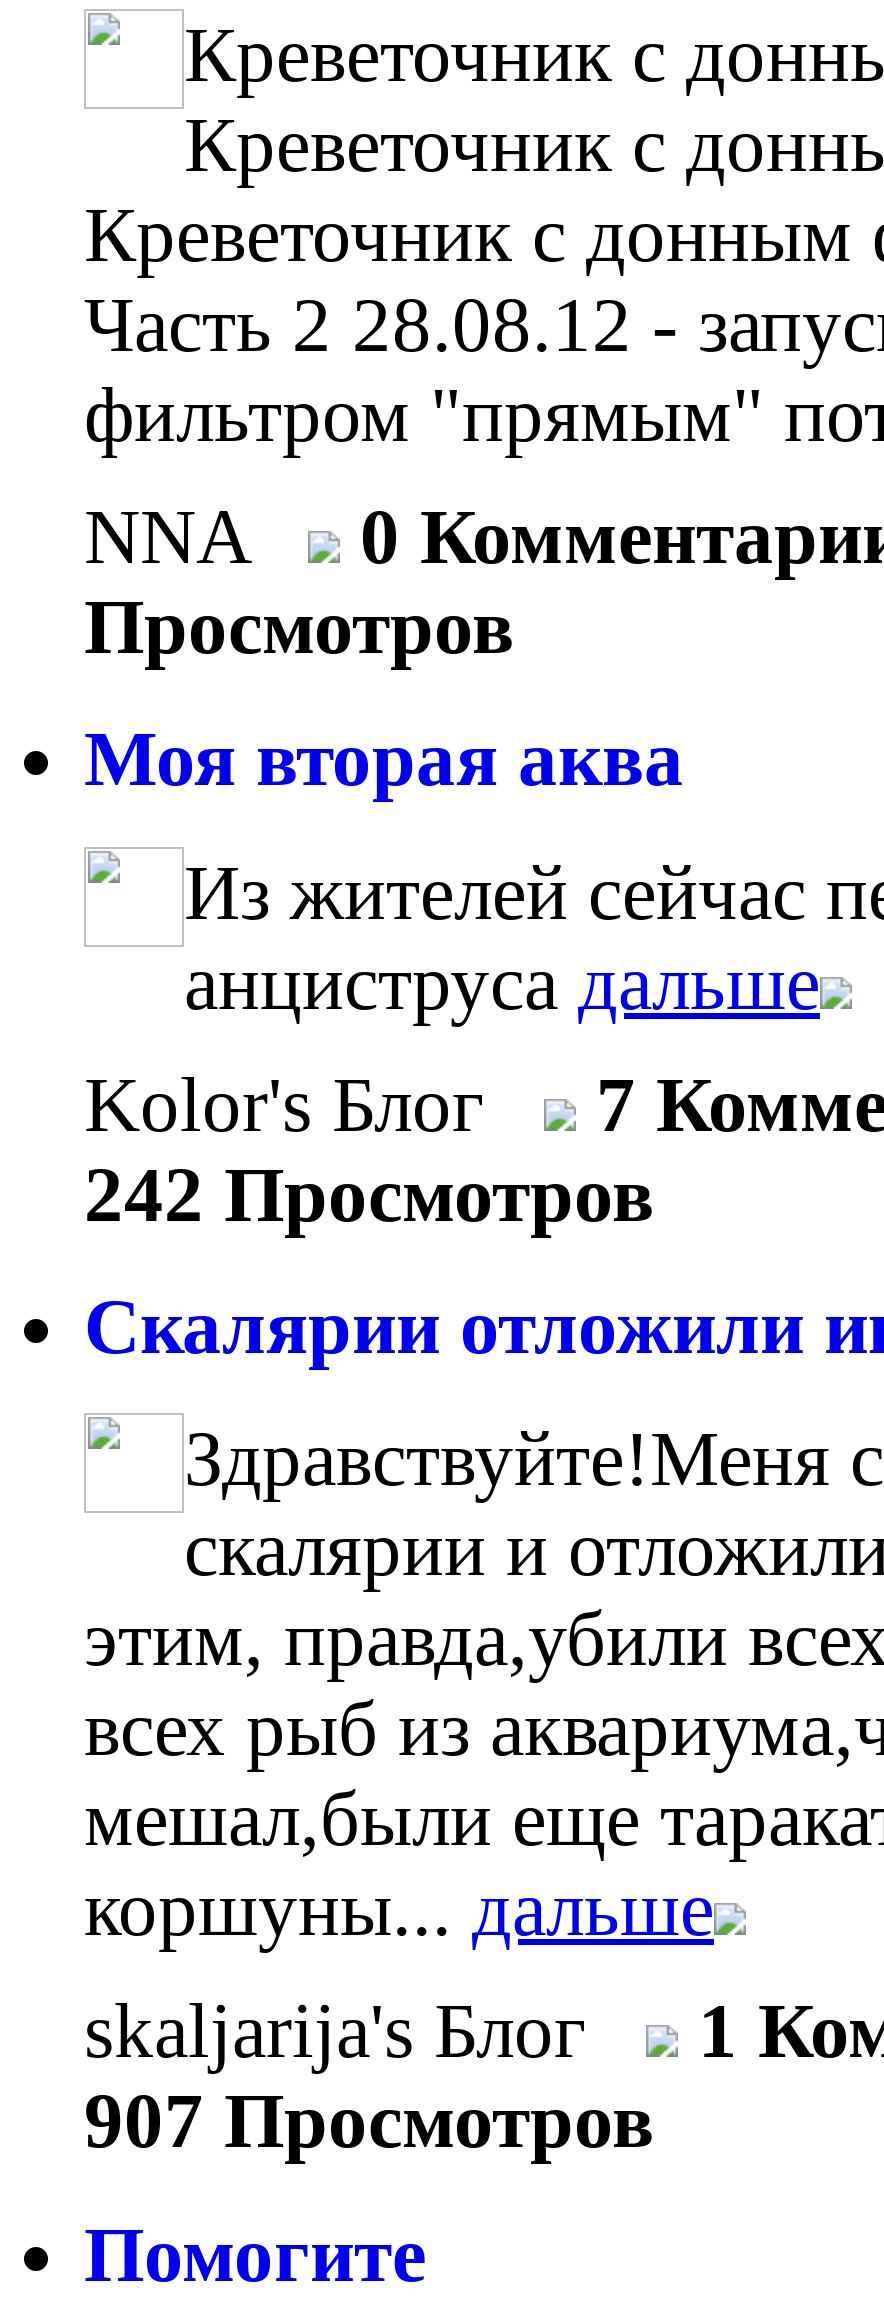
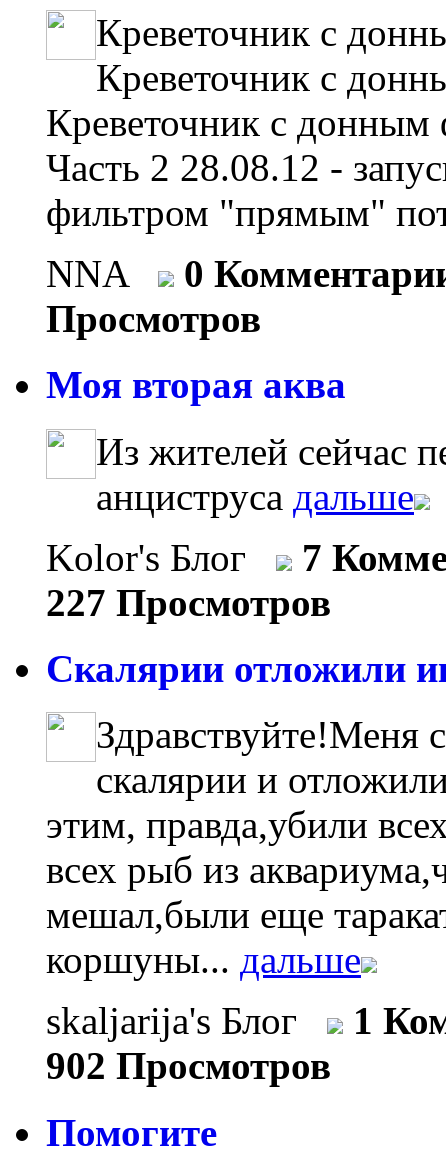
- 242 Просмотров
+ 227 Просмотров

- 907 Просмотров
+ 902 Просмотров
